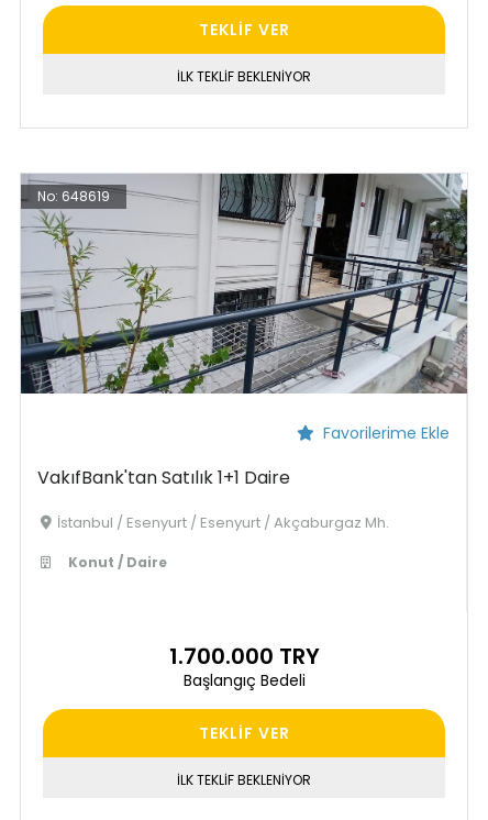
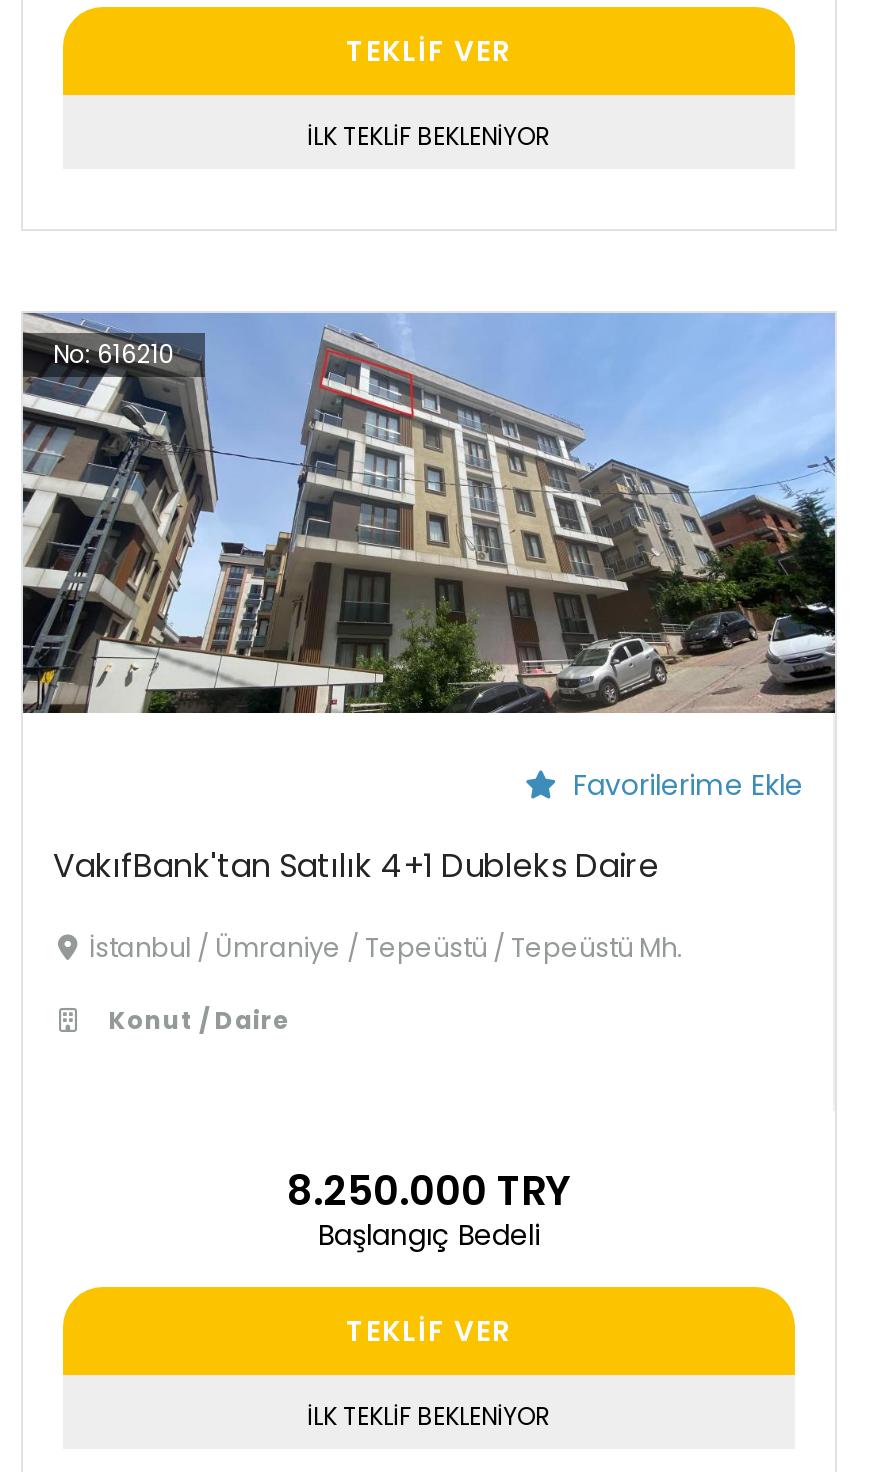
- [image]
- No: 648619
+ [image]
+ No: 616210

- VakıfBank'tan Satılık 1+1 Daire
+ VakıfBank'tan Satılık 4+1 Dubleks Daire

- İstanbul / Esenyurt / Esenyurt / Akçaburgaz Mh.
+ İstanbul / Ümraniye / Tepeüstü / Tepeüstü Mh.

- 1.700.000 TRY
+ 8.250.000 TRY
